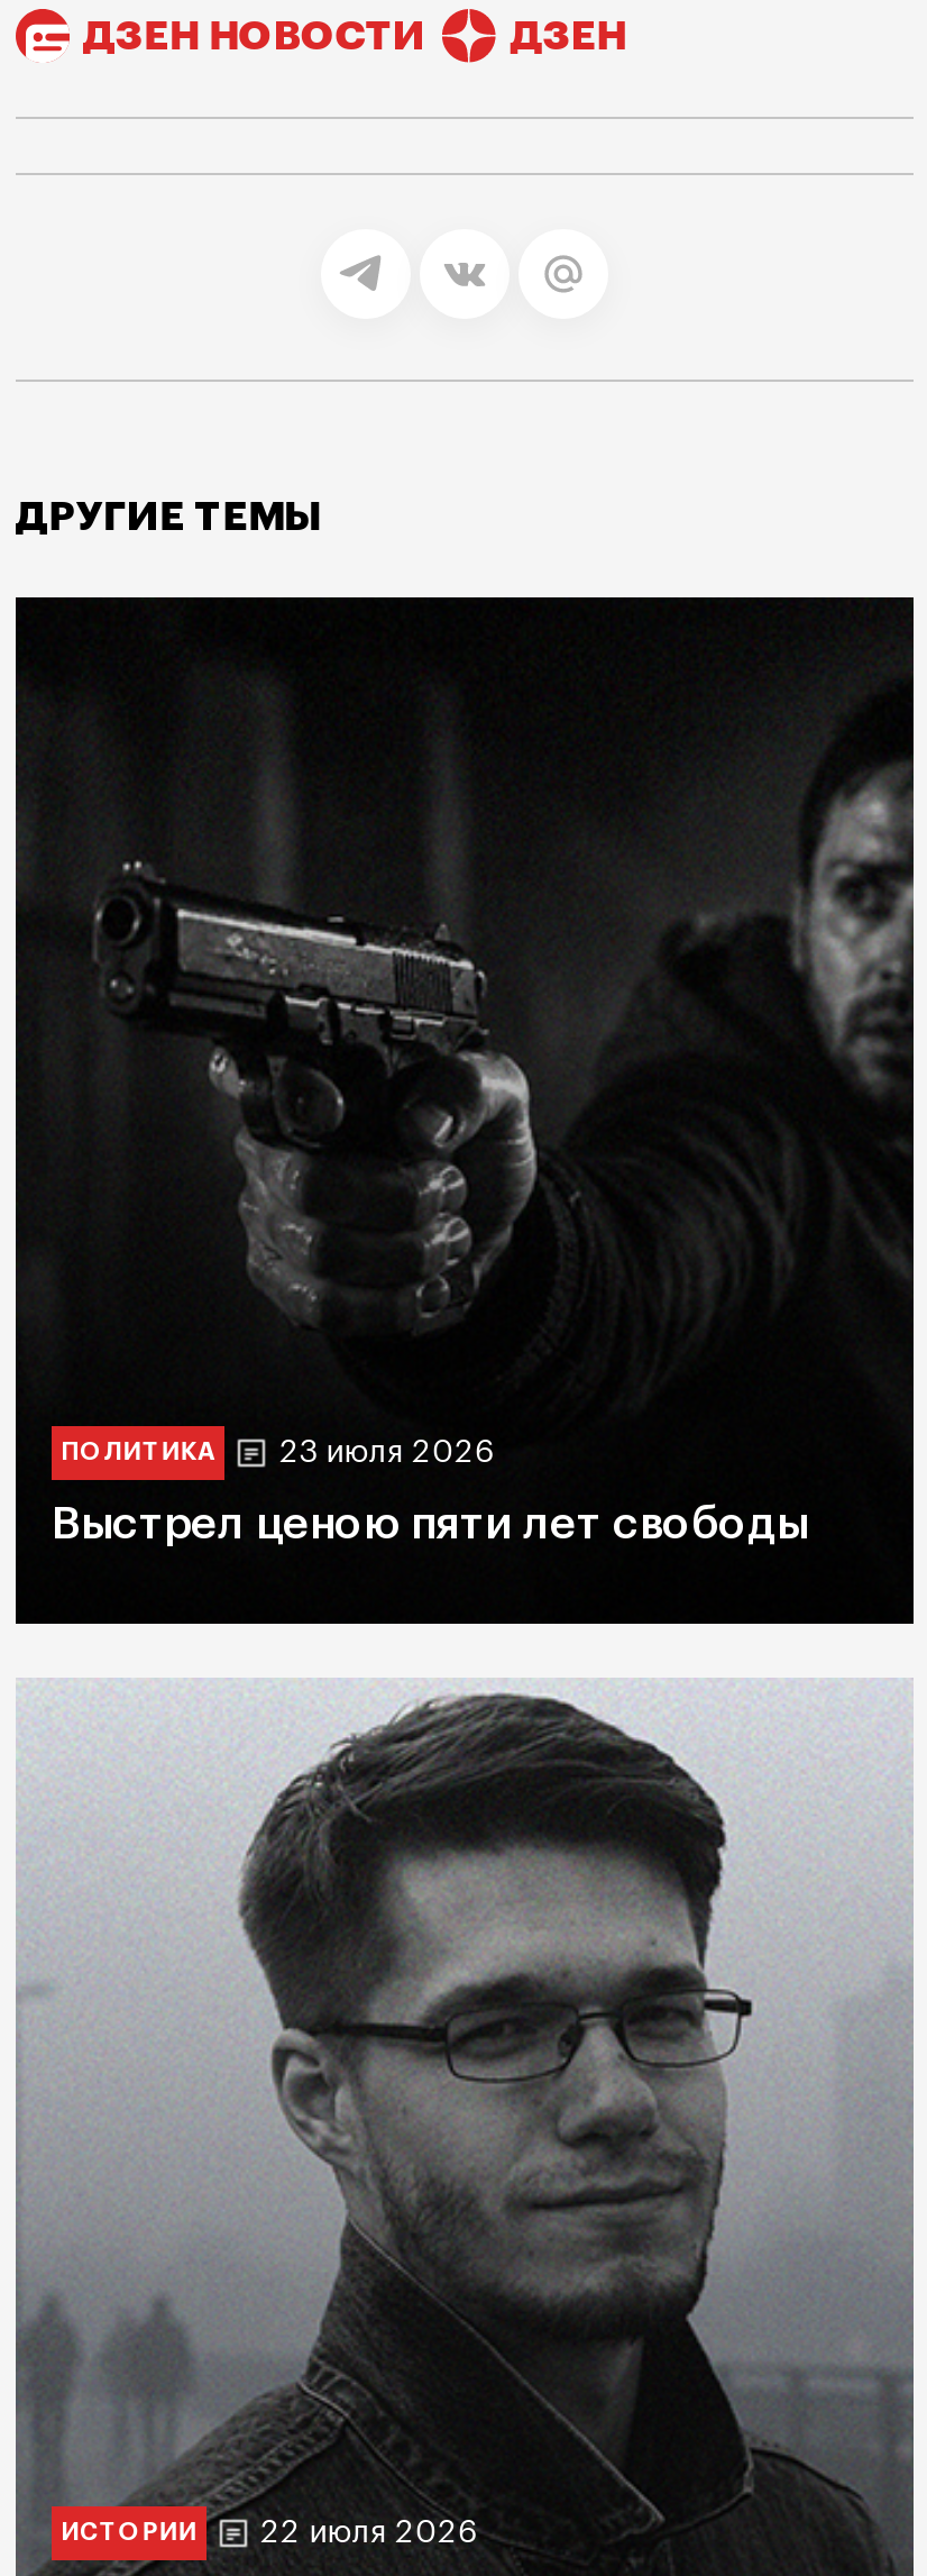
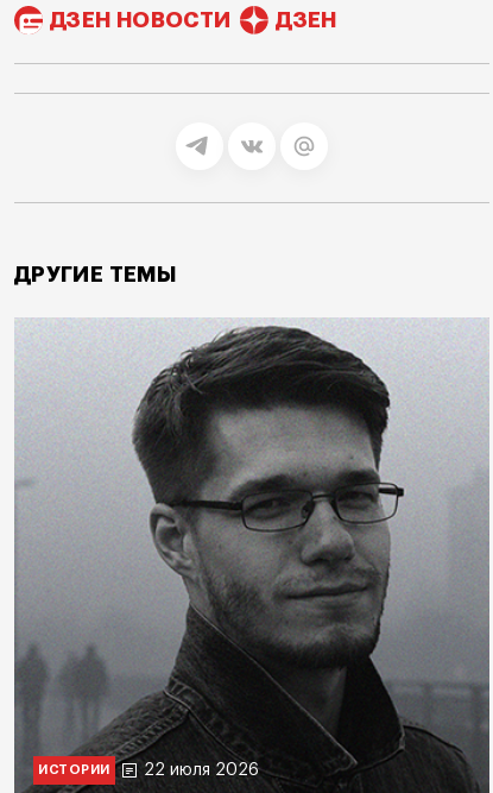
- [image]
- ПОЛИТИКА
- 23 июля 2026
- Выстрел ценою пяти лет свободы
